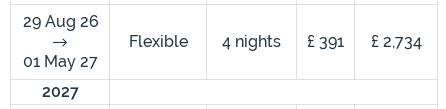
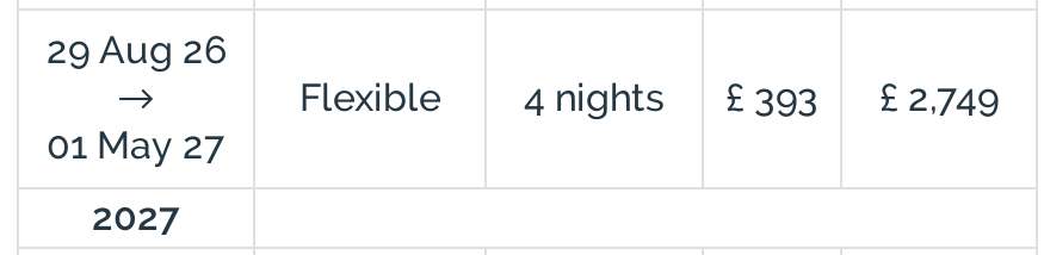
- £ 391
+ £ 393

- £ 2,734
+ £ 2,749
